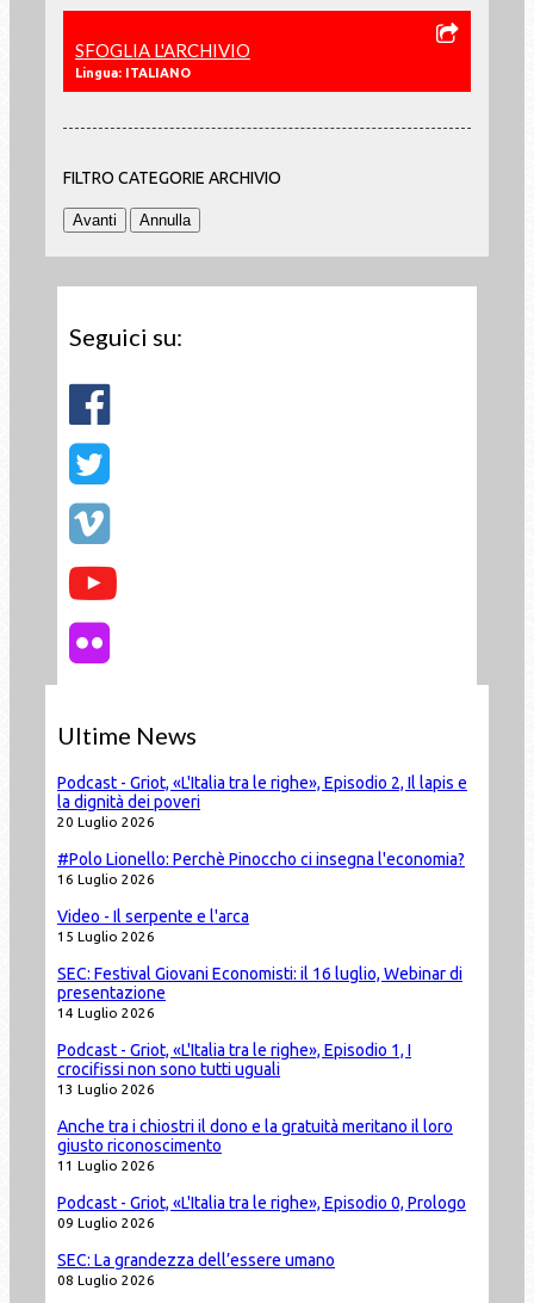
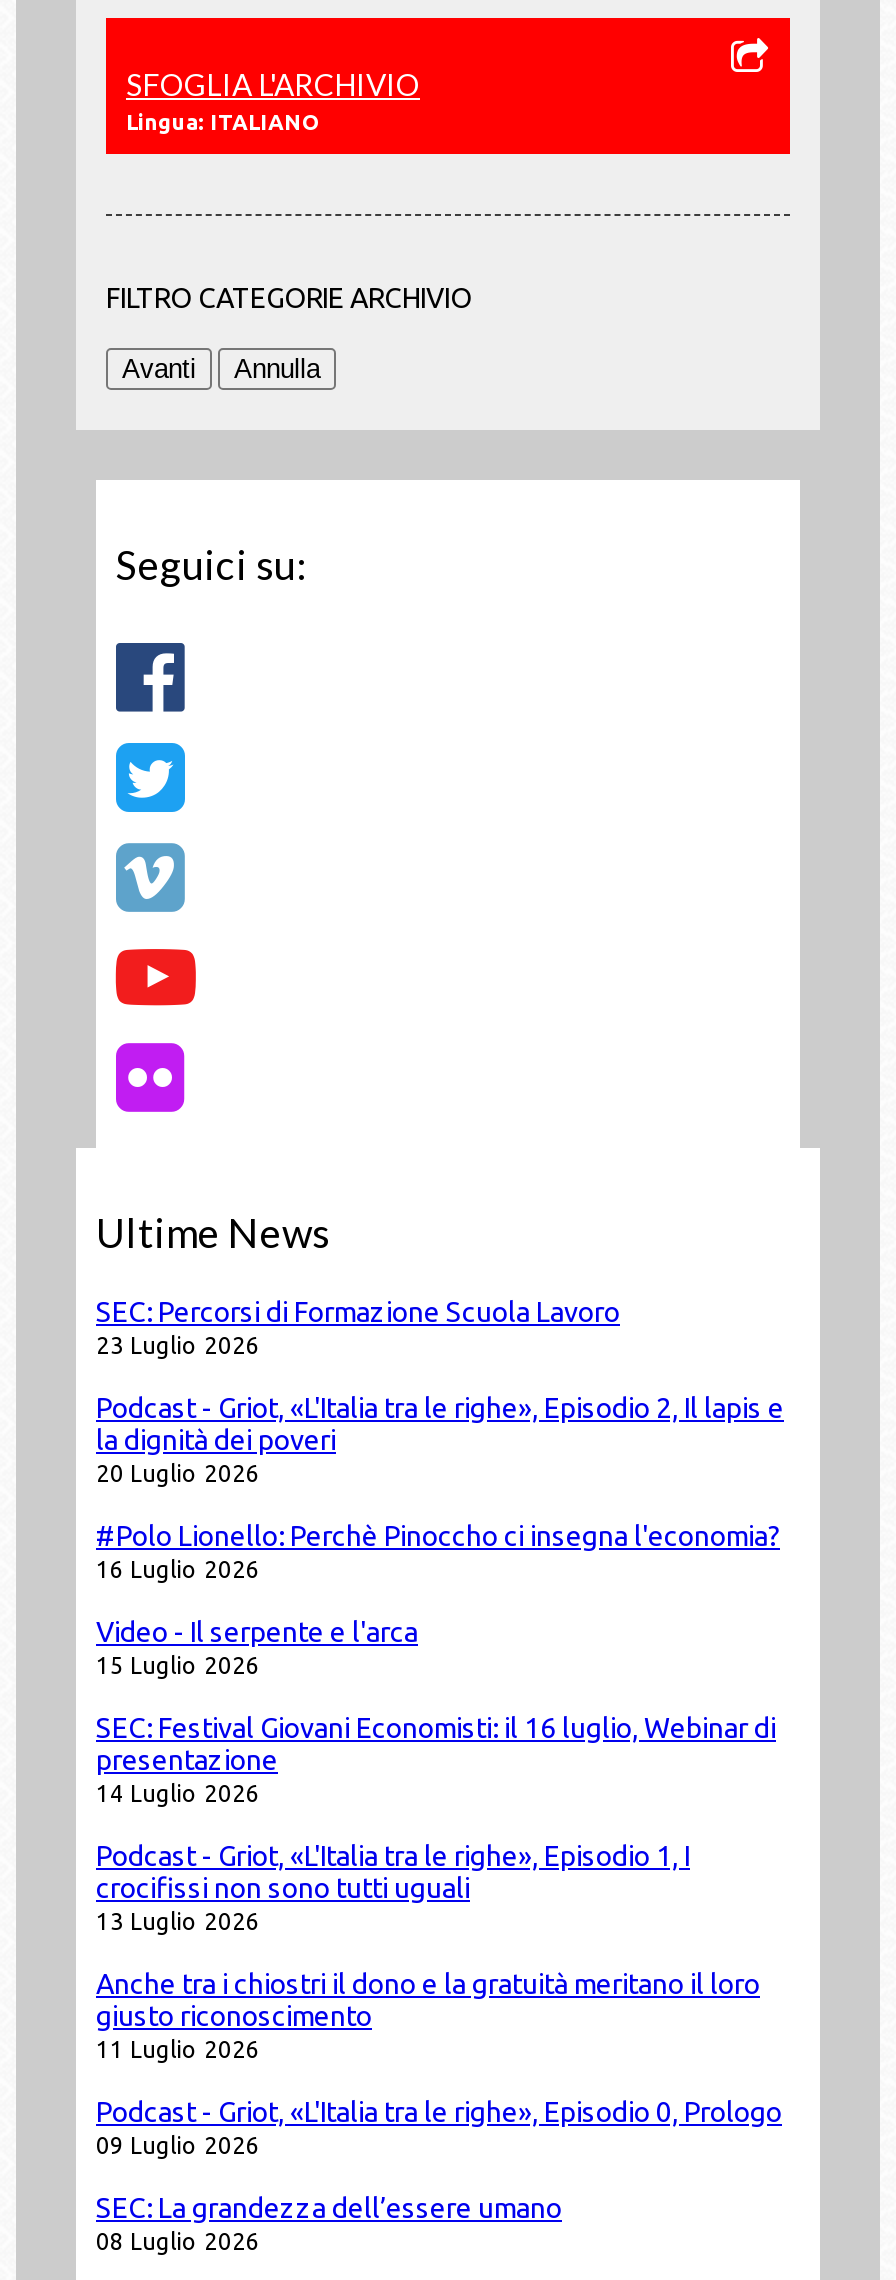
+ SEC: Percorsi di Formazione Scuola Lavoro
+ 23 Luglio 2026
